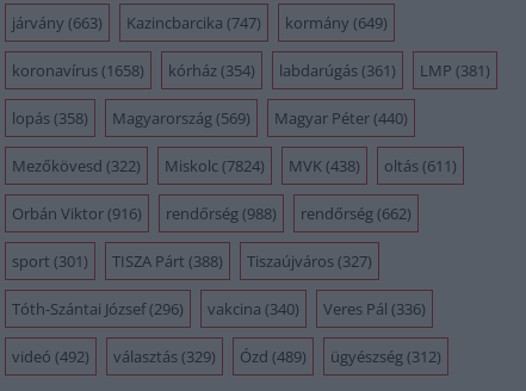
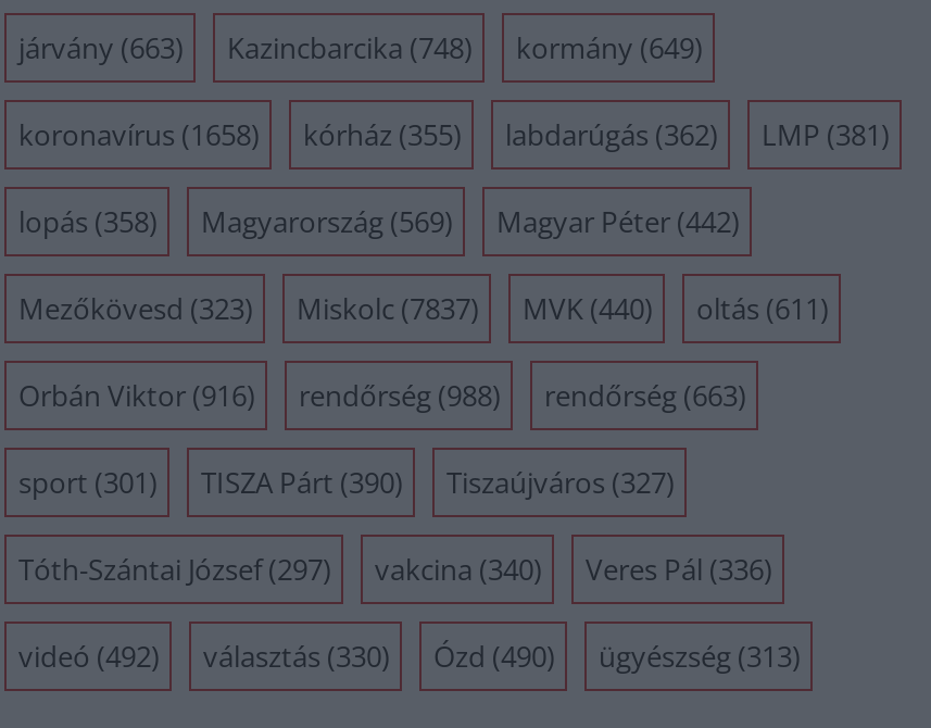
- Kazincbarcika (747)
+ Kazincbarcika (748)

- kórház (354)
+ kórház (355)

- labdarúgás (361)
+ labdarúgás (362)

- lopás (358) Magyarország (569) Magyar Péter (440)
+ lopás (358) Magyarország (569) Magyar Péter (442)

- Mezőkövesd (322)
+ Mezőkövesd (323)

- Miskolc (7824)
+ Miskolc (7837)

- MVK (438)
+ MVK (440)

- Orbán Viktor (916) rendőrség (988) rendőrség (662)
+ Orbán Viktor (916) rendőrség (988) rendőrség (663)

- sport (301) TISZA Párt (388) Tiszaújváros (327)
+ sport (301) TISZA Párt (390) Tiszaújváros (327)

- Tóth-Szántai József(296)
+ Tóth-Szántai József(297)

- választás (329)
+ választás (330)

- Ózd (489)
+ Ózd (490)

- ügyészség (312)
+ ügyészség (313)
